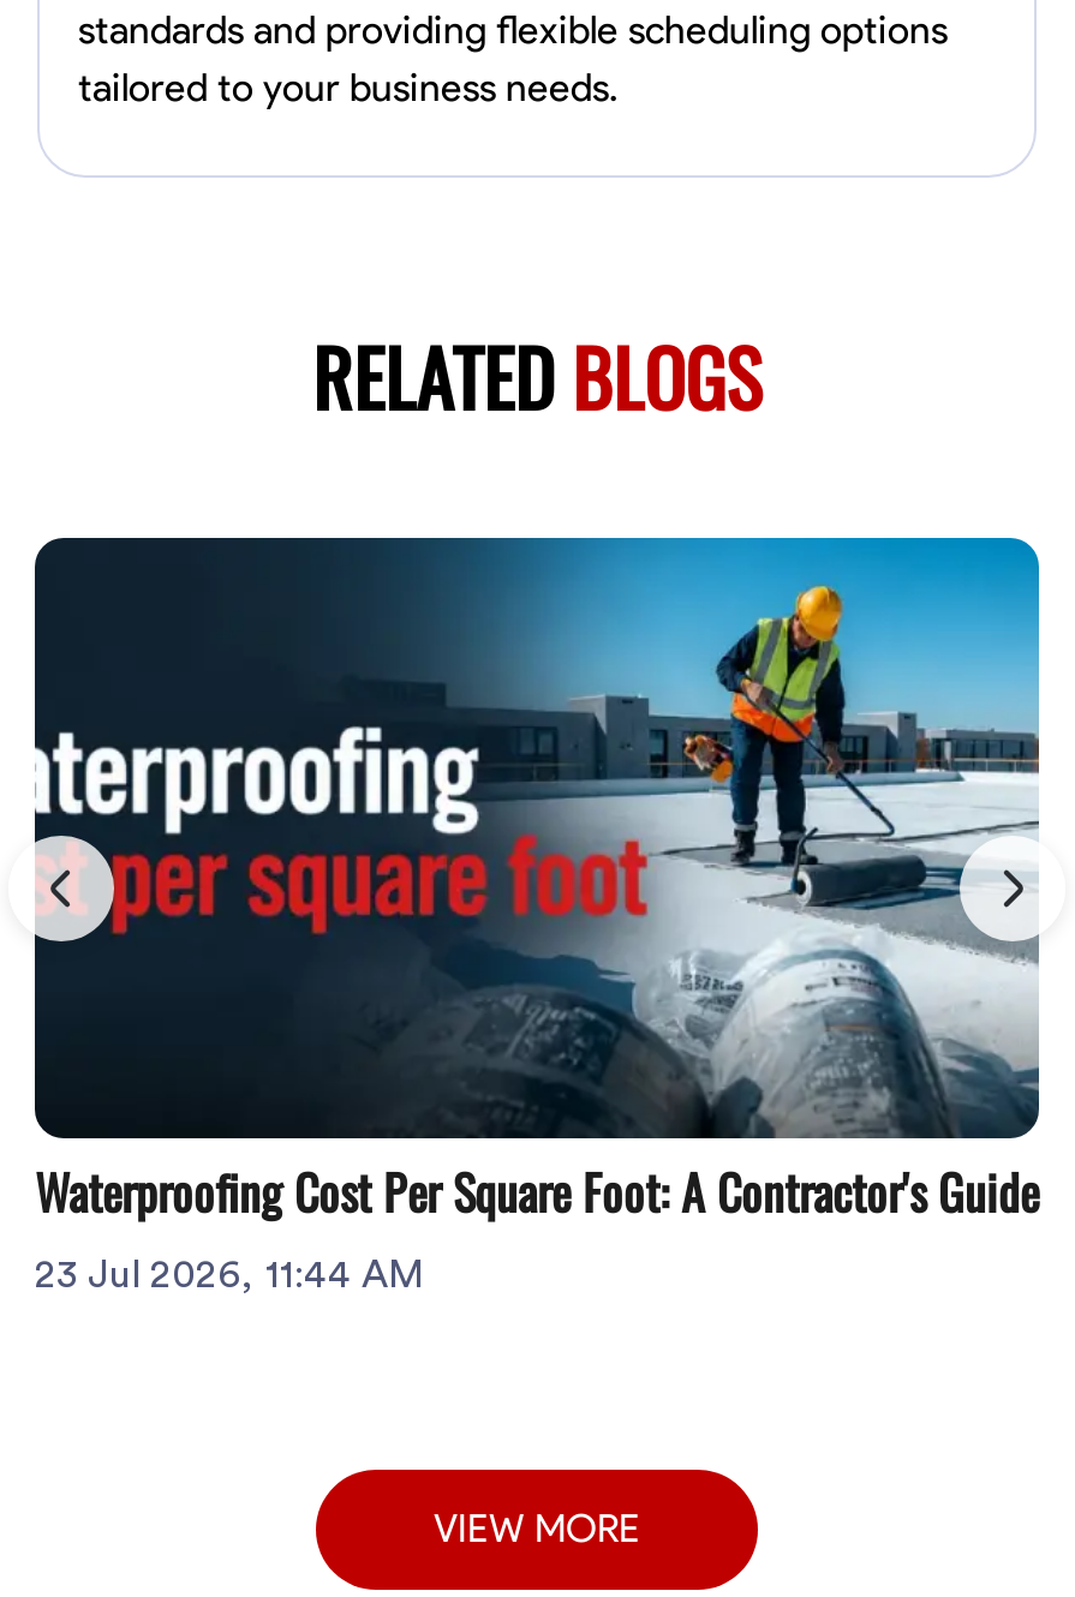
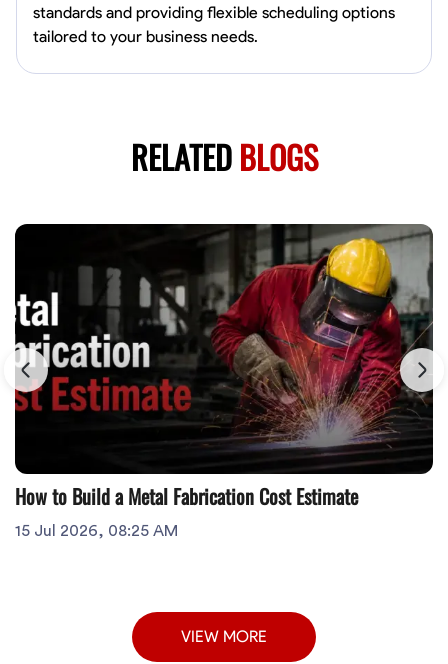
- [image]
- Waterproofing Cost Per Square Foot: A Contractor's Guide
- 23 Jul 2026, 11:44 AM
+ [image]
+ How to Build a Metal Fabrication Cost Estimate
+ 15 Jul 2026, 08:25 AM
